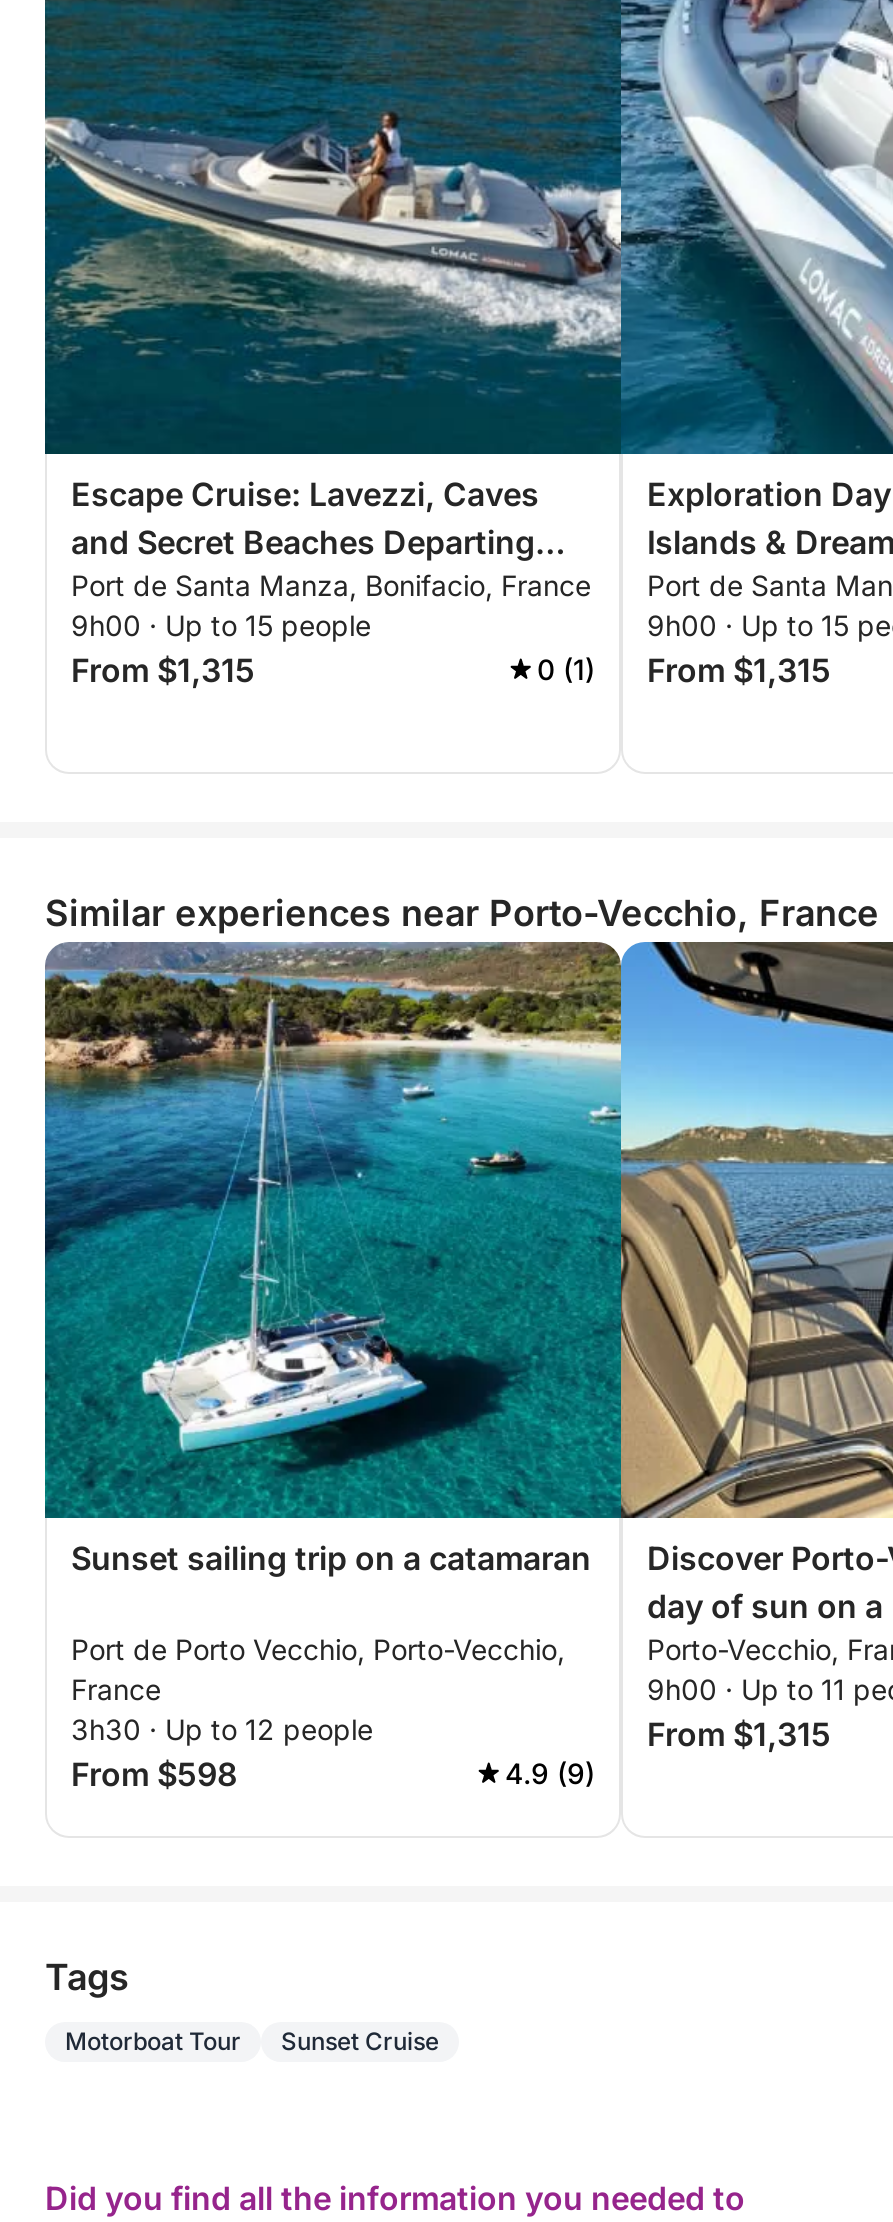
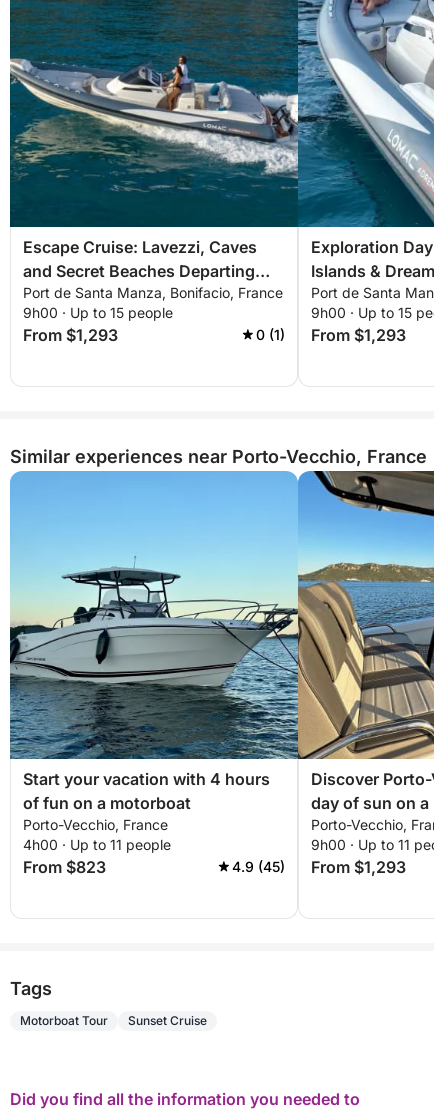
- From $1,315
+ From $1,293

- 0 (1) From $1,315
+ 0 (1) From $1,293

- [image]
- Sunset sailing trip on a catamaran
- Port de Porto Vecchio, Porto-Vecchio,
- France
- 3h30 · Up to 12 people
- From $598
- 4.9 (9)
+ [image]
+ Start your vacation with 4 hours
+ of fun on a motorboat
+ Porto-Vecchio, France
+ 4h00 · Up to 11 people
+ From $823
+ 4.9 (45)

- From $1,315
+ From $1,293
